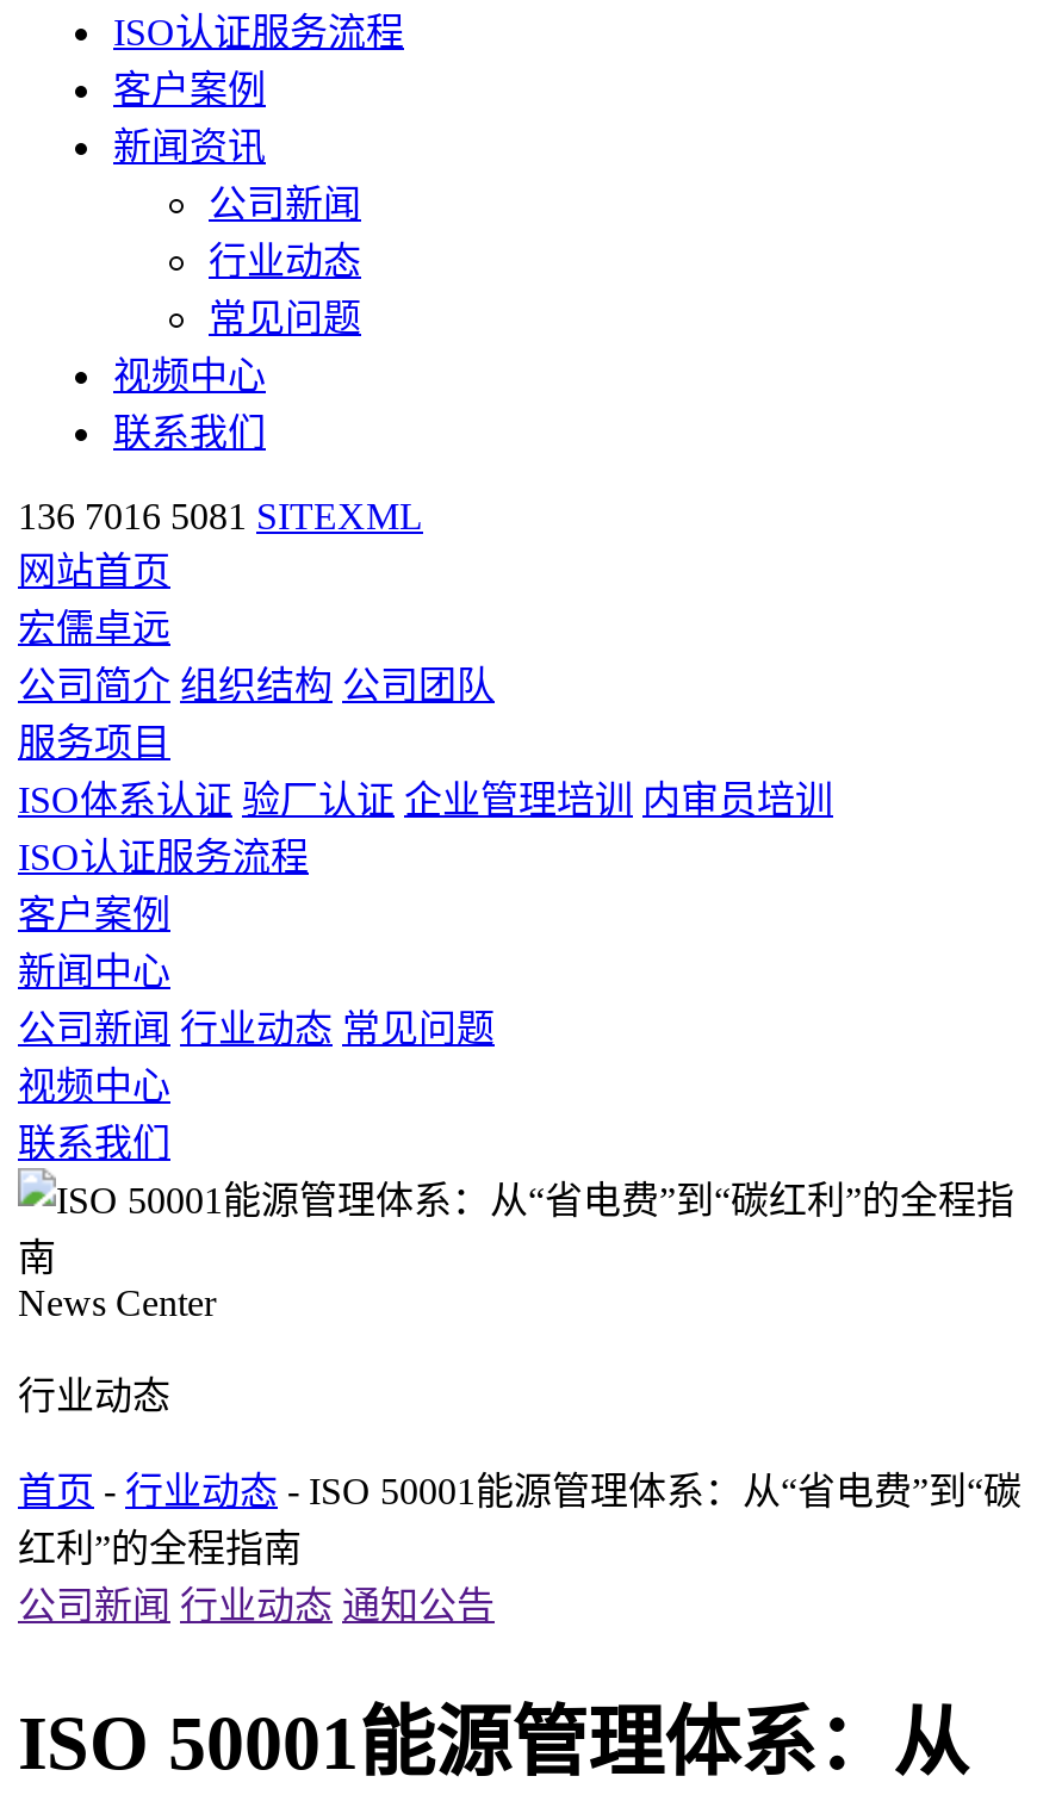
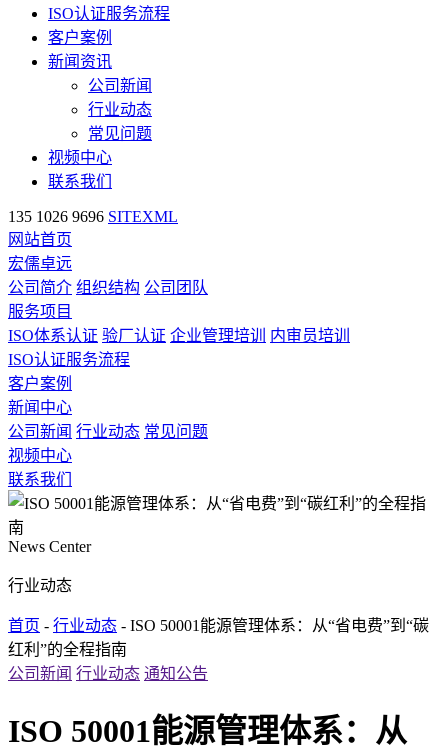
- 136 7016 5081 SITEXML
+ 135 1026 9696 SITEXML
